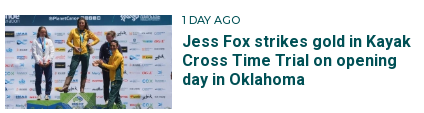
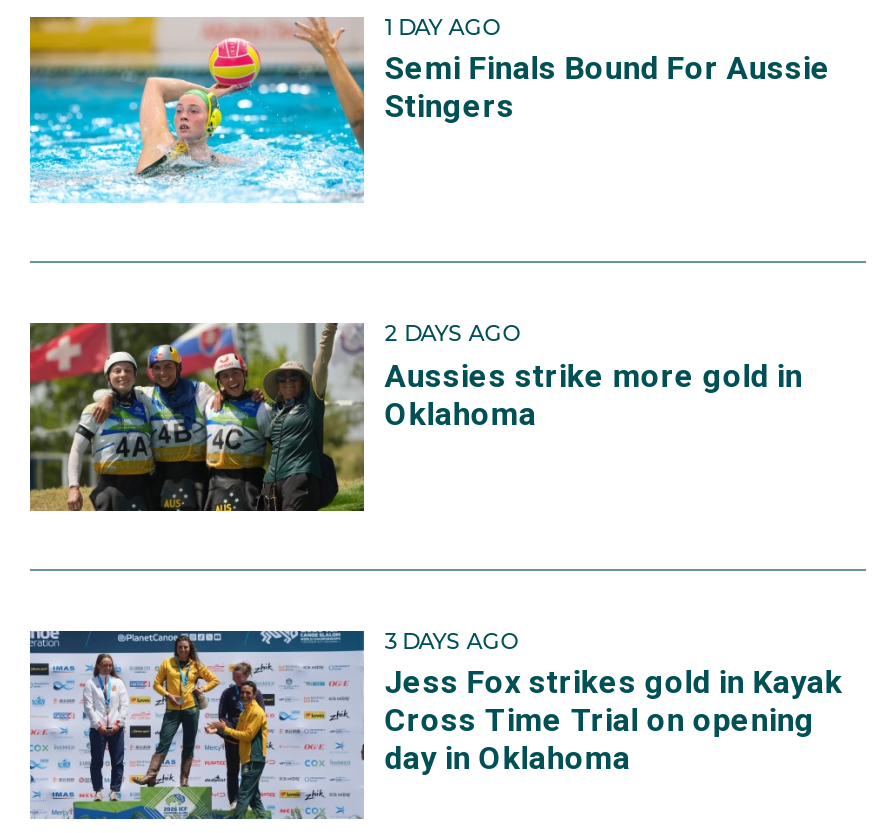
+ [image]
+ Semi Finals Bound For Aussie
+ Stingers

+ [image]
+ 2 DAYS AGO
+ Aussies strike more gold in
+ Oklahoma

+ 3 DAYS AGO
